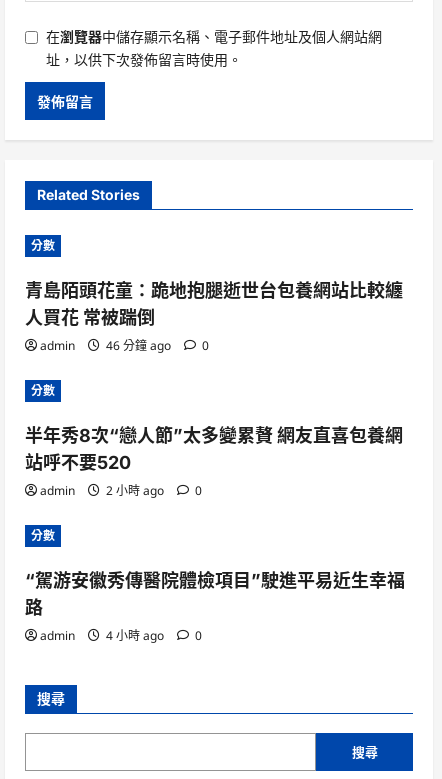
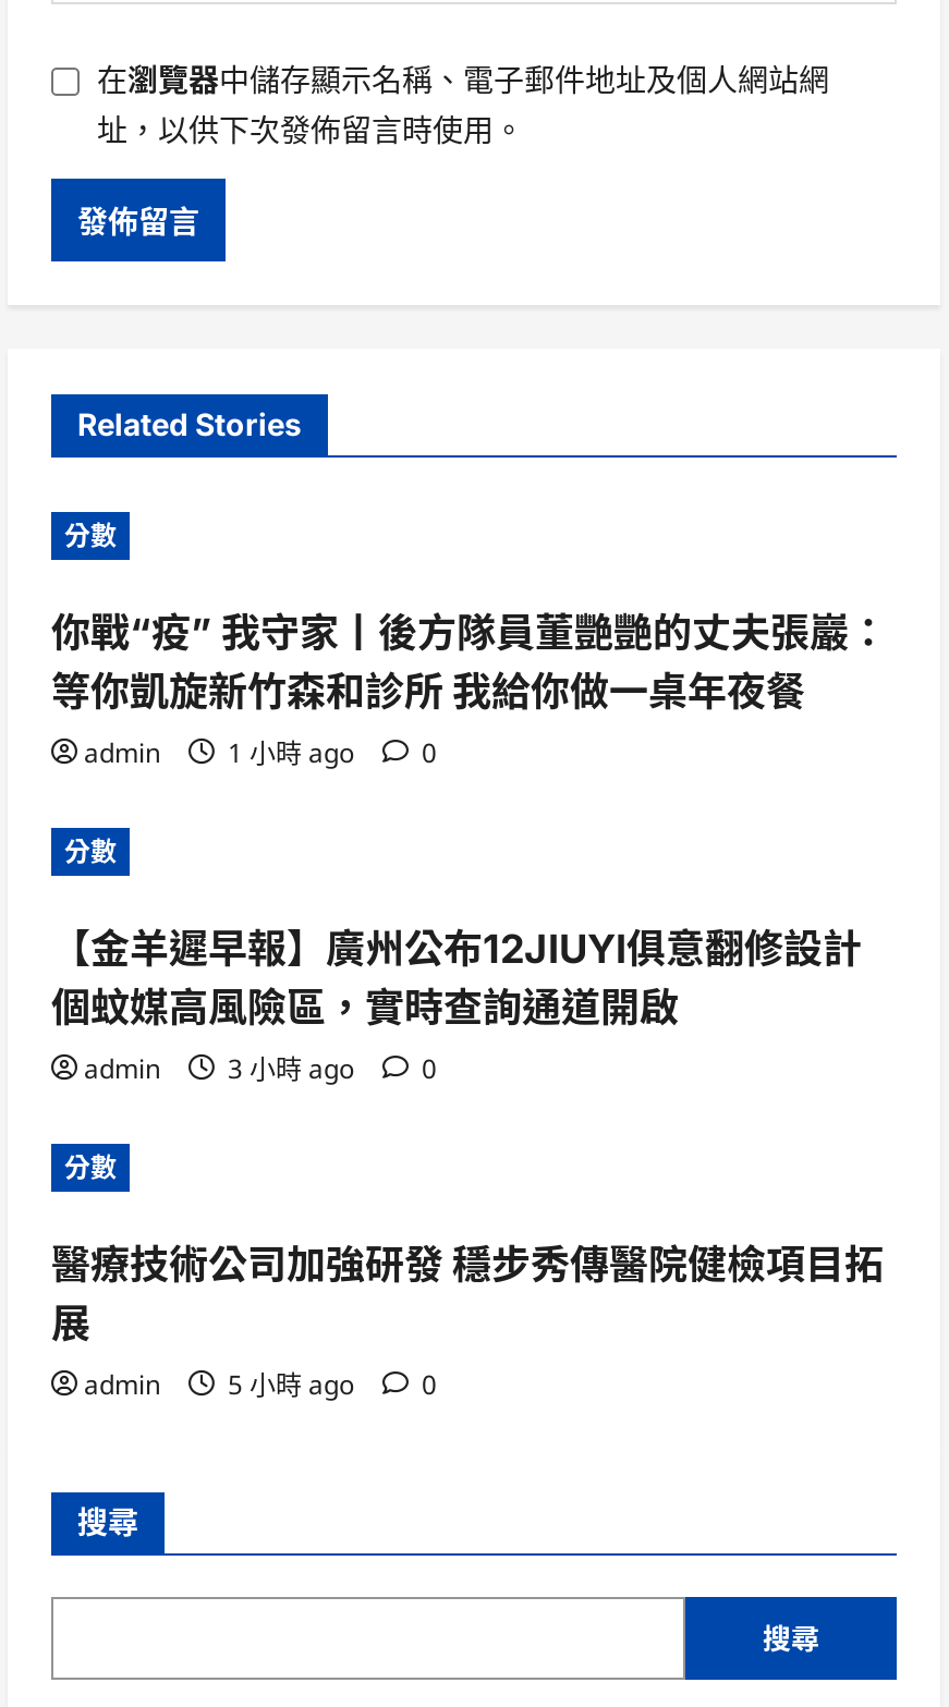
- 青島陌頭花童：跪地抱腿逝世台包養網站比較纏
- 人買花 常被踹倒
+ 你戰“疫” 我守家丨後方隊員董艷艷的丈夫張巖：
+ 等你凱旋新竹森和診所 我給你做一桌年夜餐

- admin 46 分鐘 ago 0
+ admin 1 小時 ago 0

- 半年秀8次“戀人節”太多變累贅 網友直喜包養網
- 站呼不要520
+ 【金羊遲早報】廣州公布12JIUYI俱意翻修設計
+ 個蚊媒高風險區，實時查詢通道開啟

- admin 2 小時 ago 0
+ admin 3 小時 ago 0

- “駕游安徽秀傳醫院體檢項目”駛進平易近生幸福
- 路
+ 醫療技術公司加強研發 穩步秀傳醫院健檢項目拓
+ 展

- admin 4 小時 ago 0
+ admin 5 小時 ago 0
